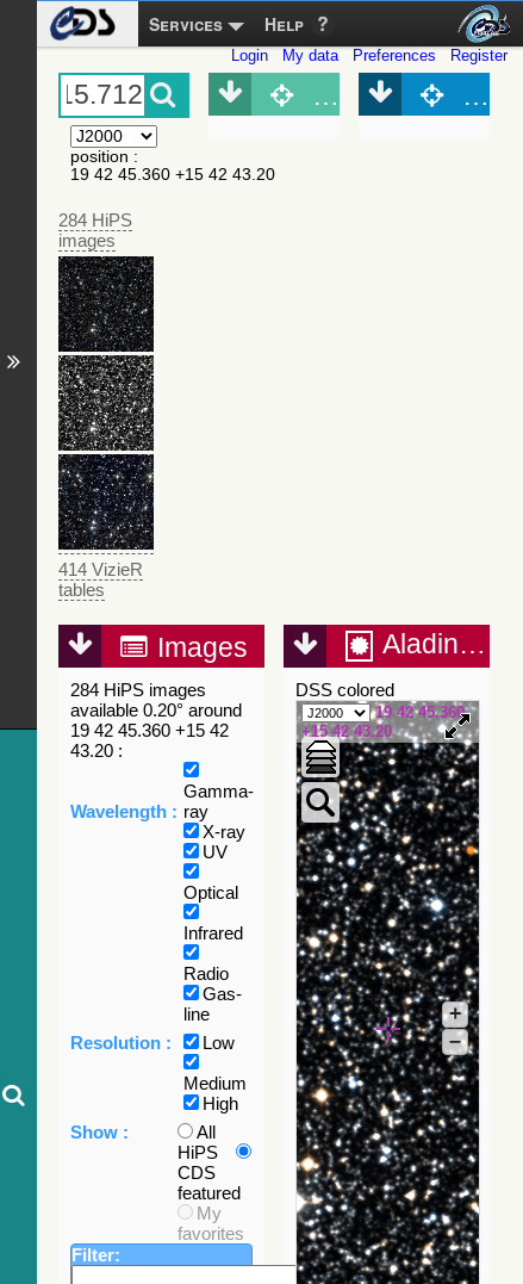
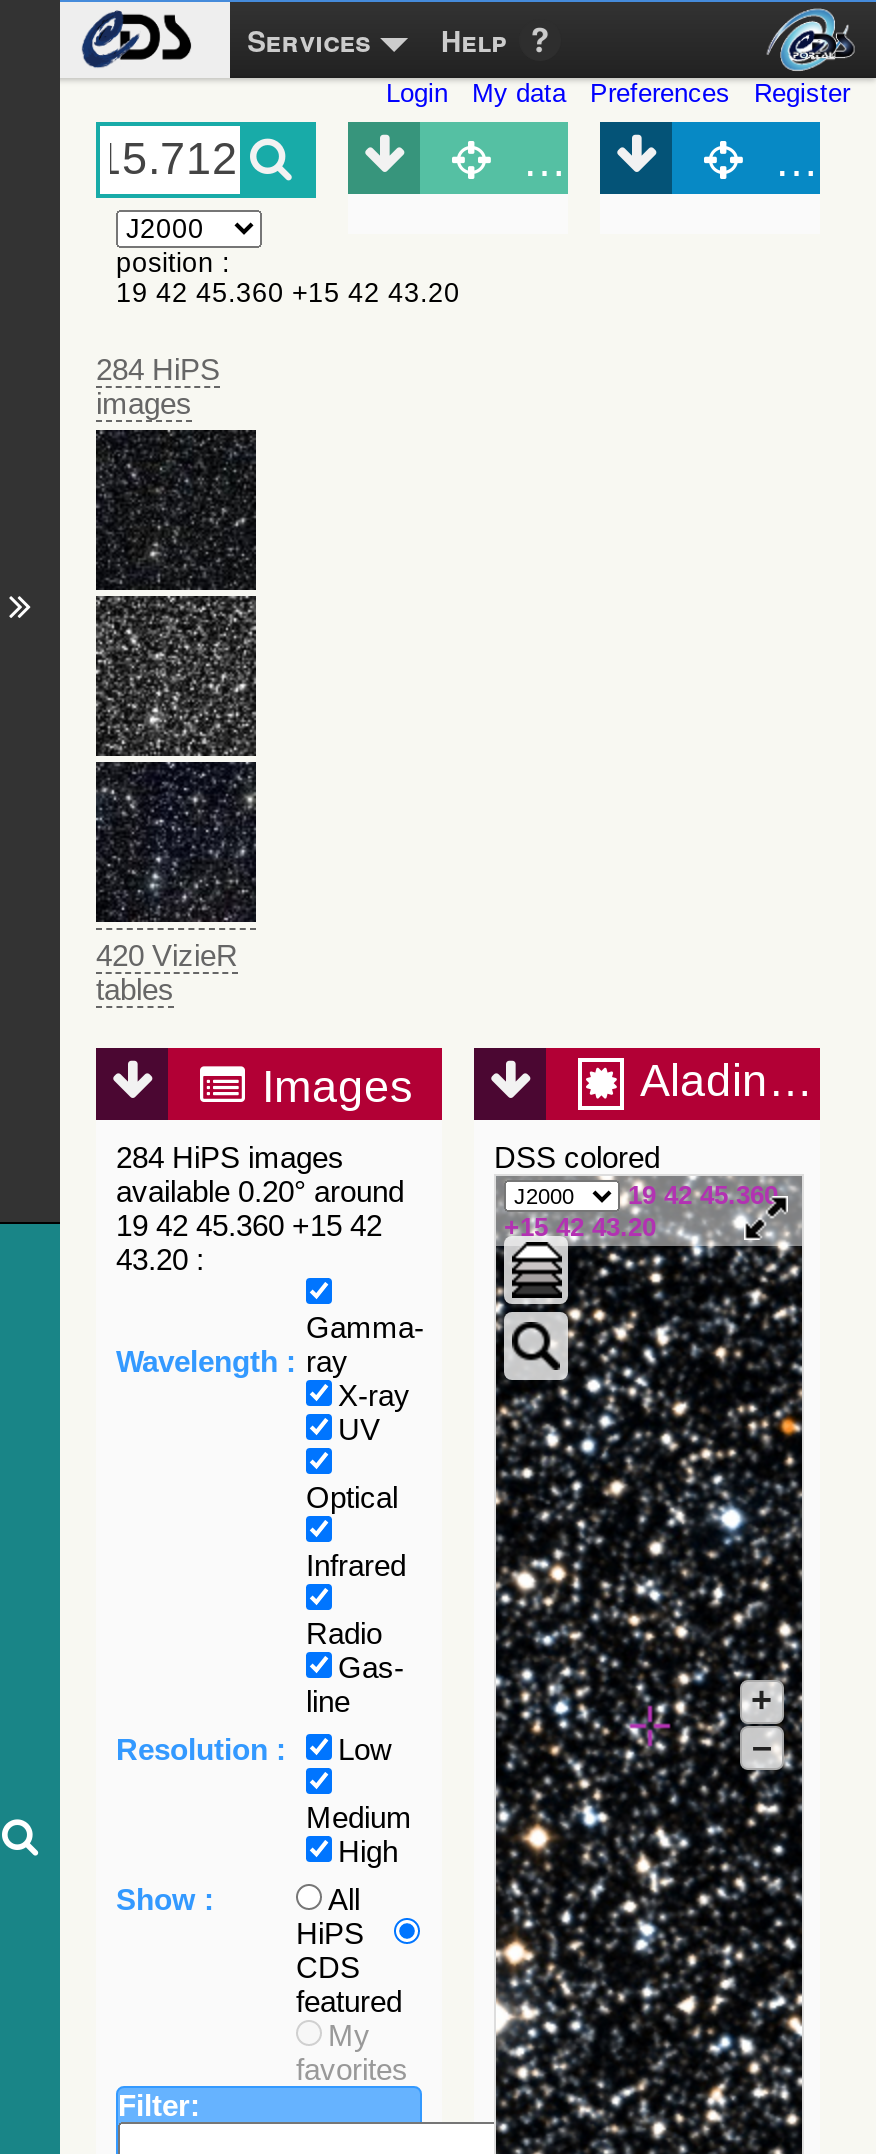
- 414 VizieR
+ 420 VizieR
